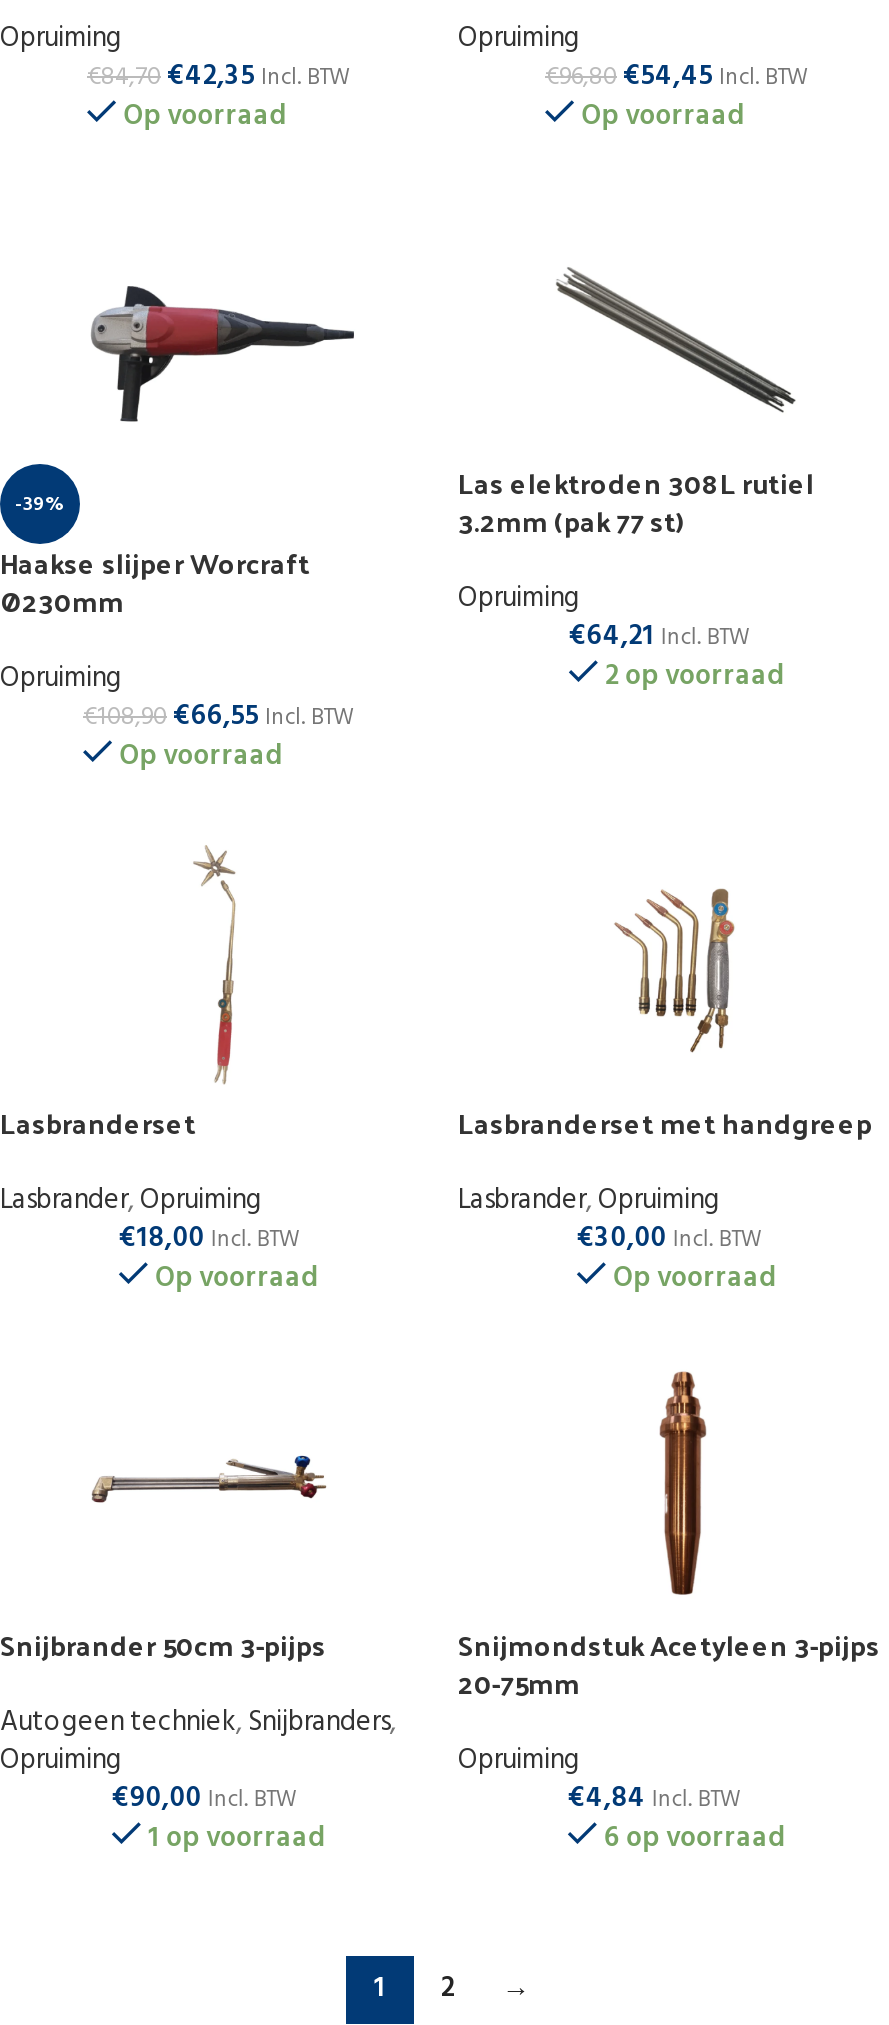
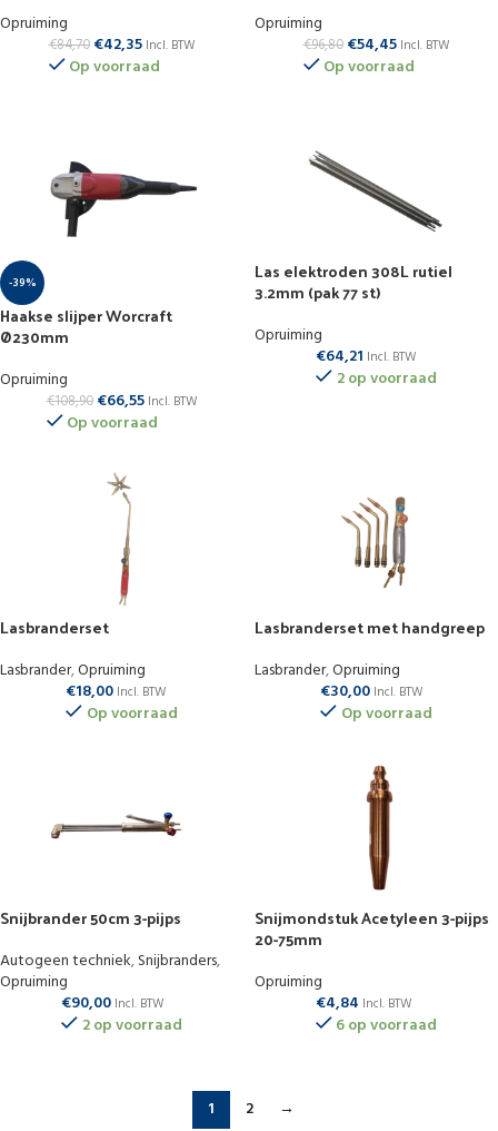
- 1 op voorraad
+ 2 op voorraad
